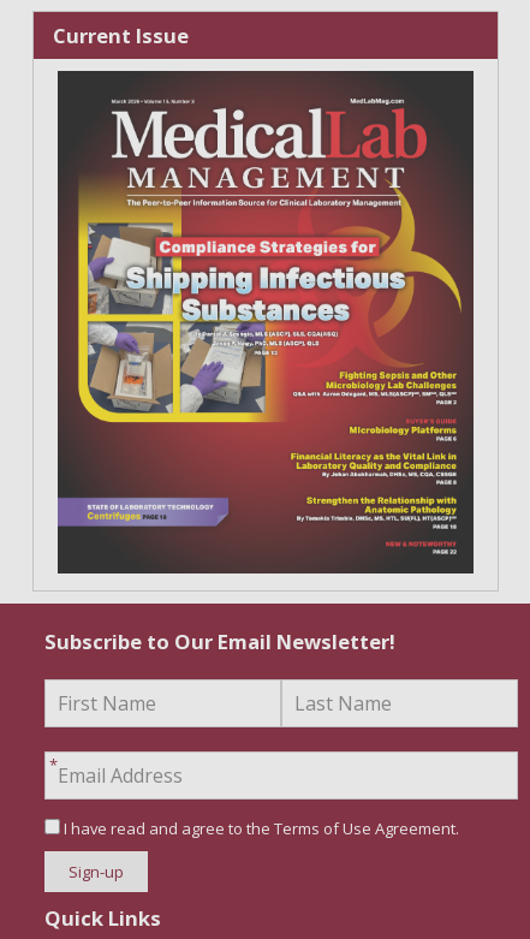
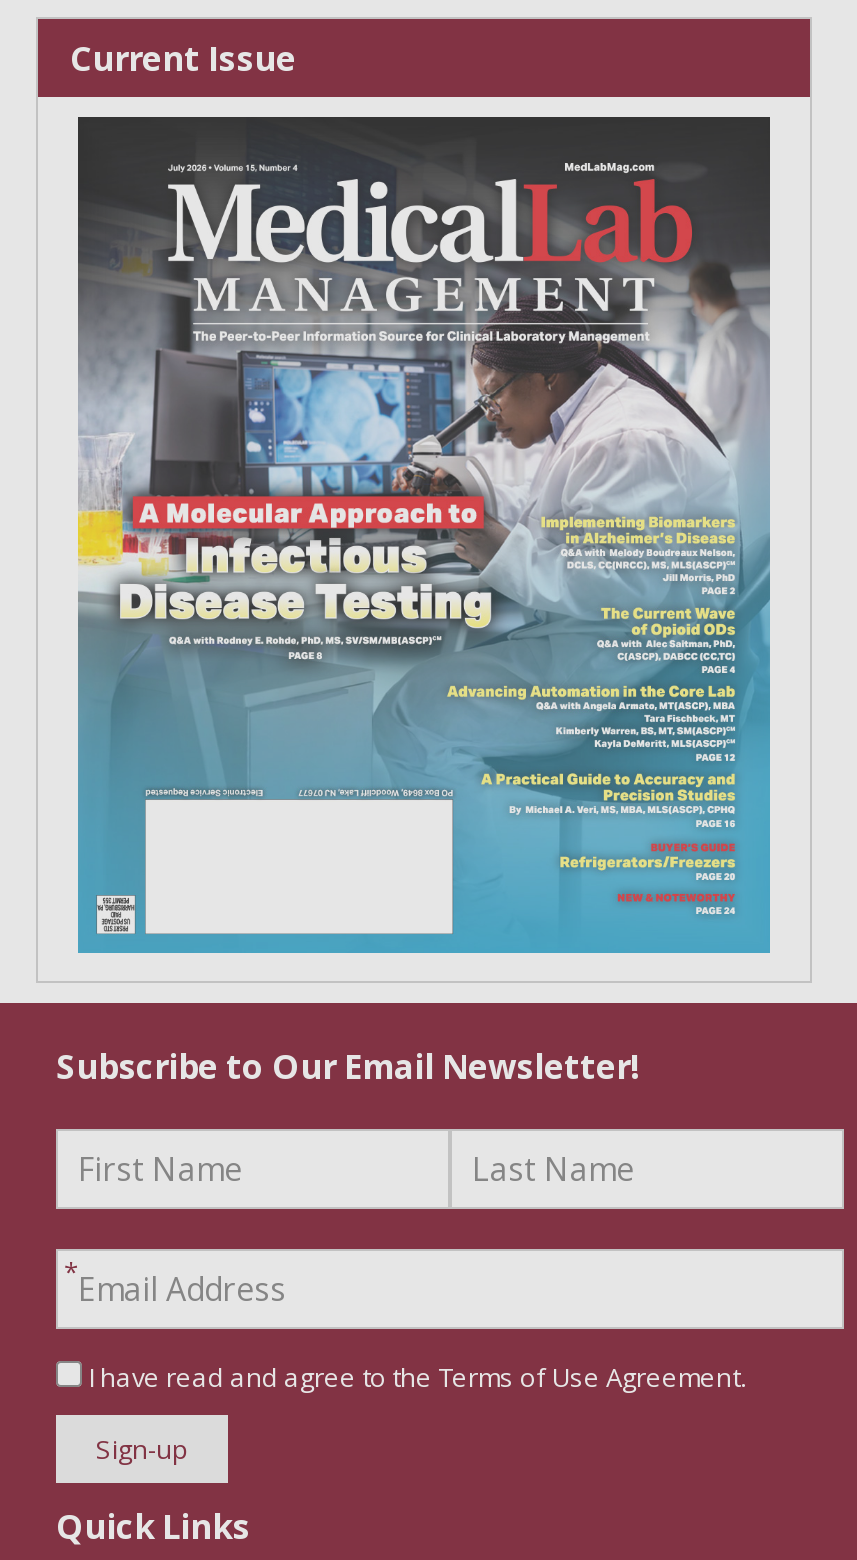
- [image]
+ [image]
